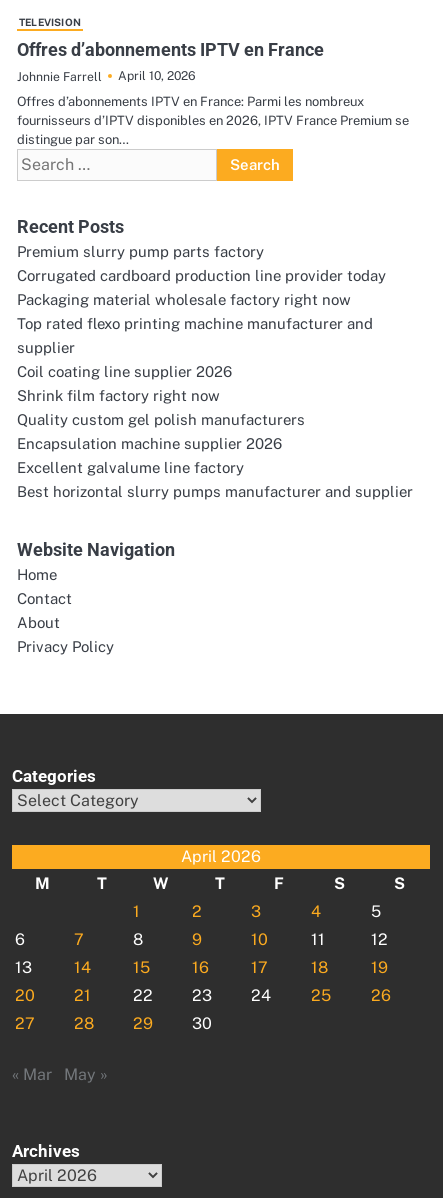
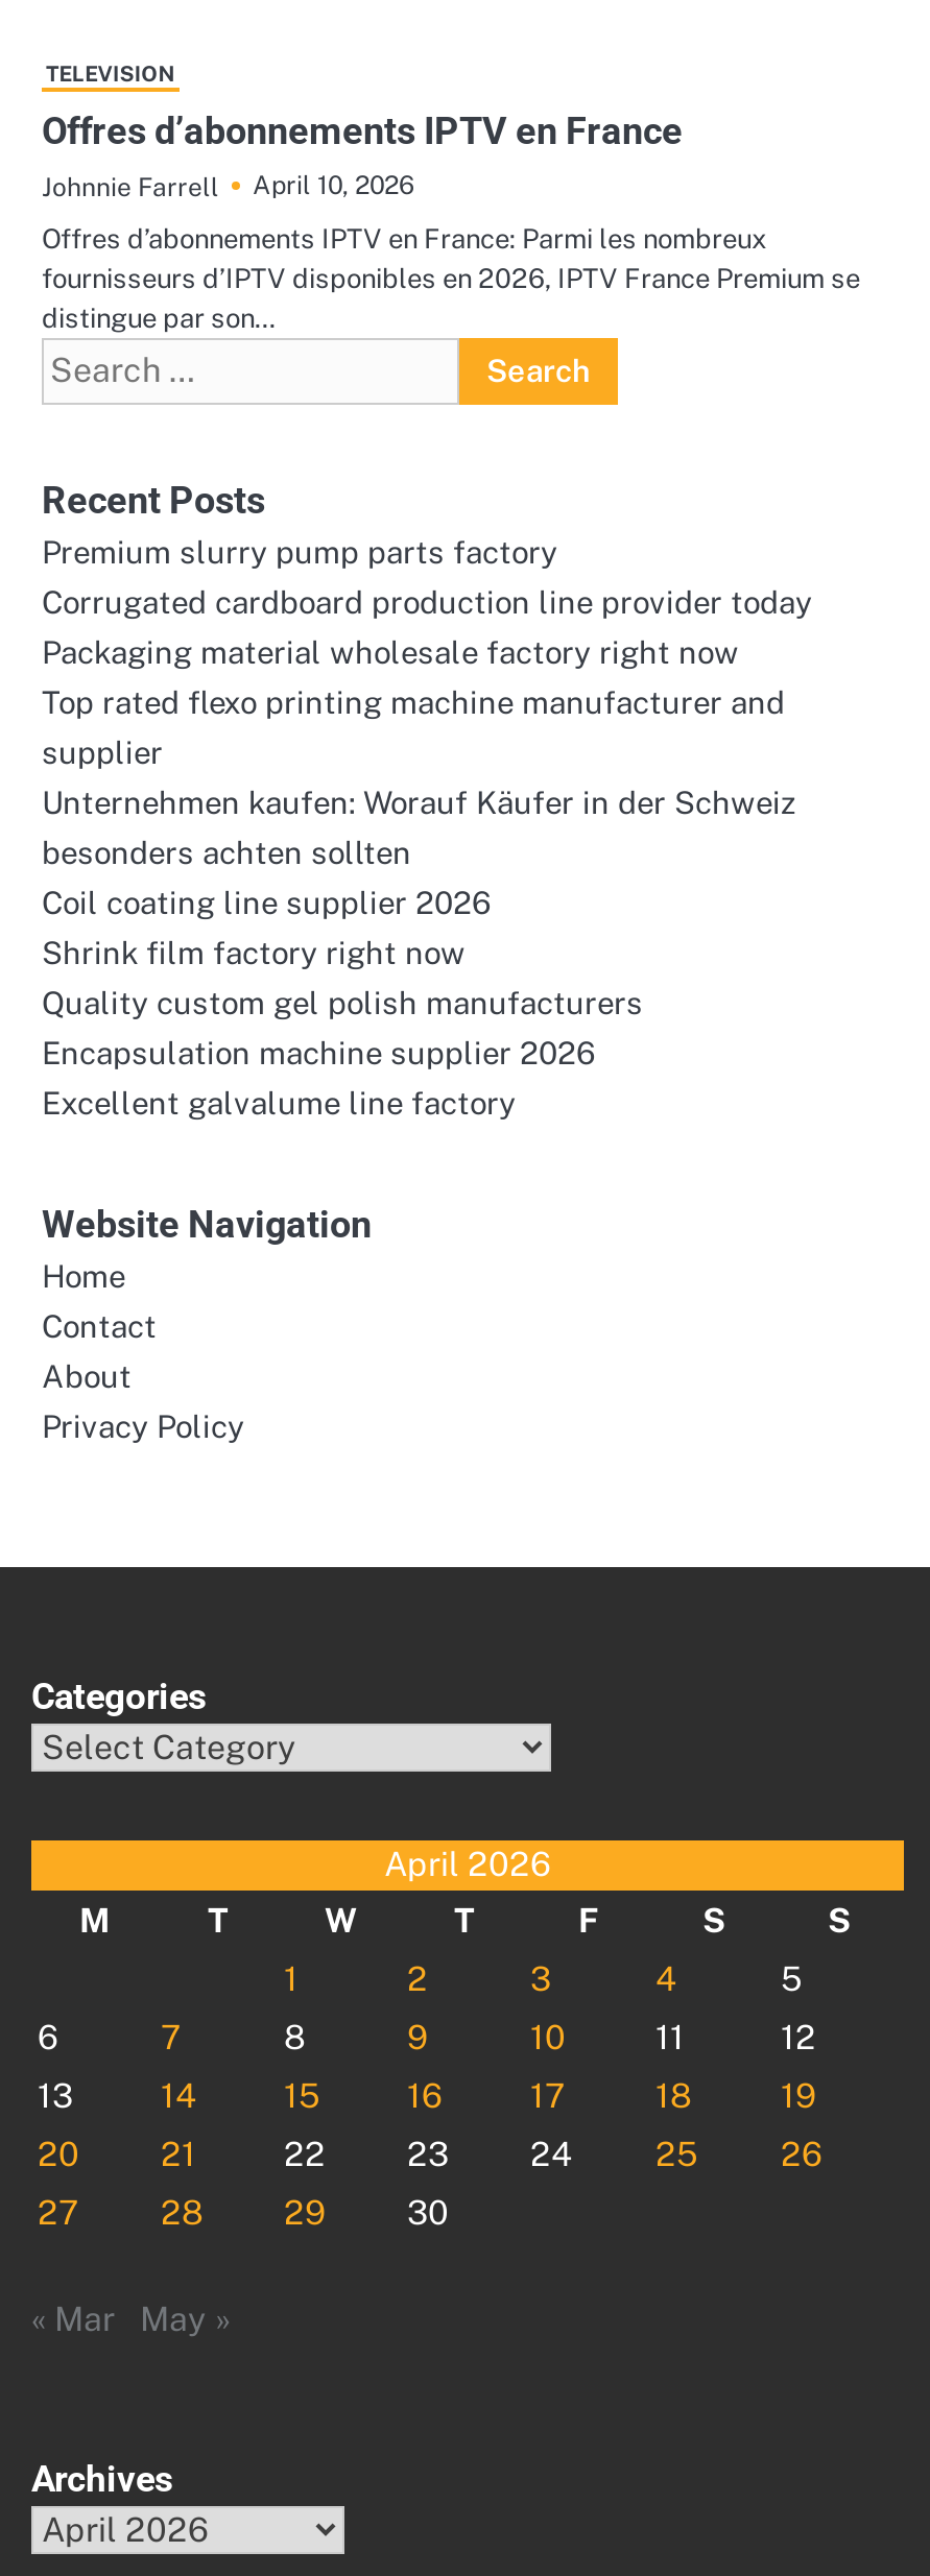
+ Unternehmen kaufen: Worauf Käufer in der Schweiz
+ besonders achten sollten

moved down: Coil coating line supplier 2026 | Shrink film factory right now | Quality custom gel polish manufacturers | Encapsulation machine supplier 2026 | Excellent galvalume line factory

- Best horizontal slurry pumps manufacturer and supplier
